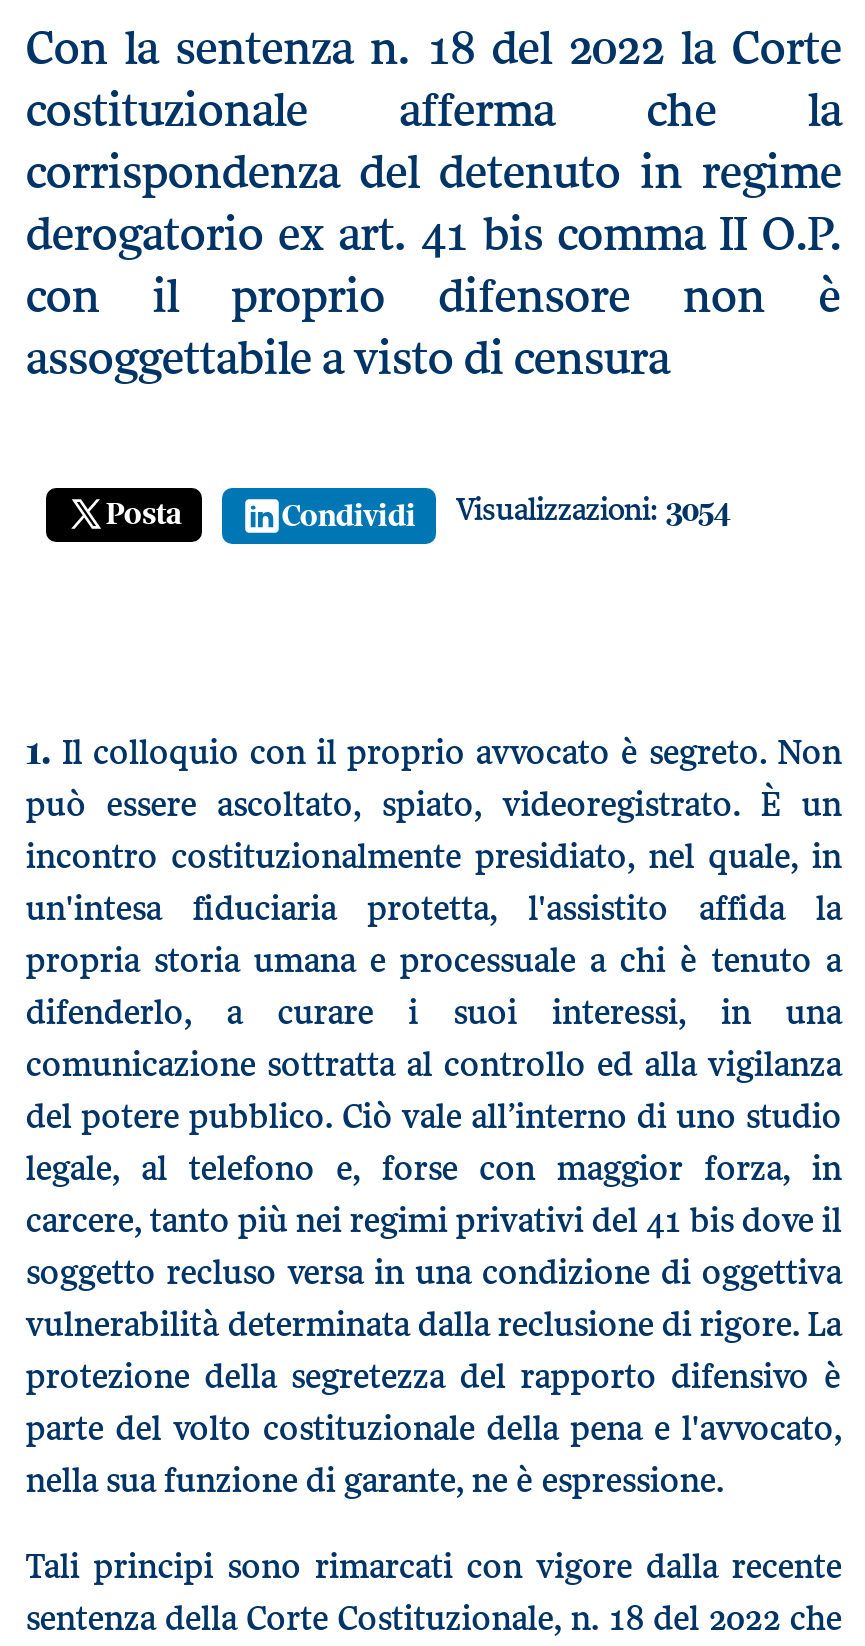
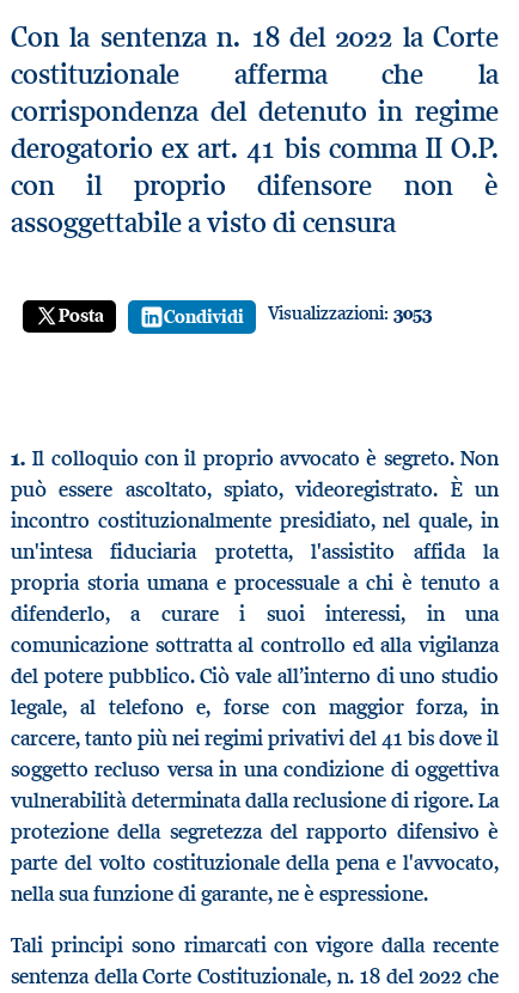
- Visualizzazioni: 3054
+ Visualizzazioni: 3053
